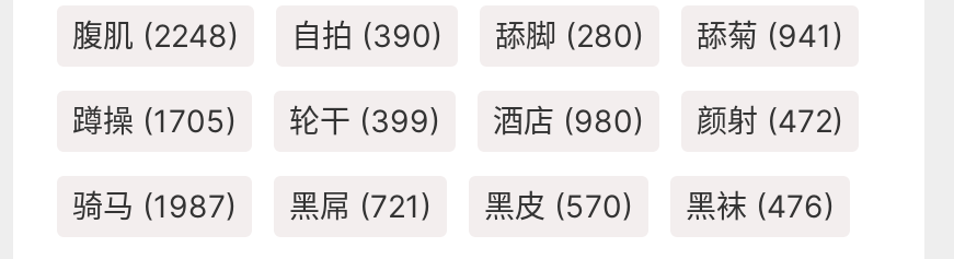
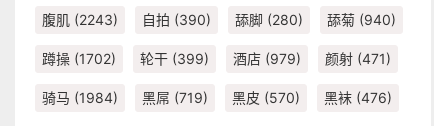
- 腹肌(2248)
+ 腹肌(2243)

- 舔菊(941)
+ 舔菊(940)

- 蹲操(1705)
+ 蹲操(1702)

- 酒店(980)
+ 酒店(979)

- 颜射(472)
+ 颜射(471)

- 骑马(1987)
+ 骑马(1984)

- 黑屌(721)
+ 黑屌(719)
